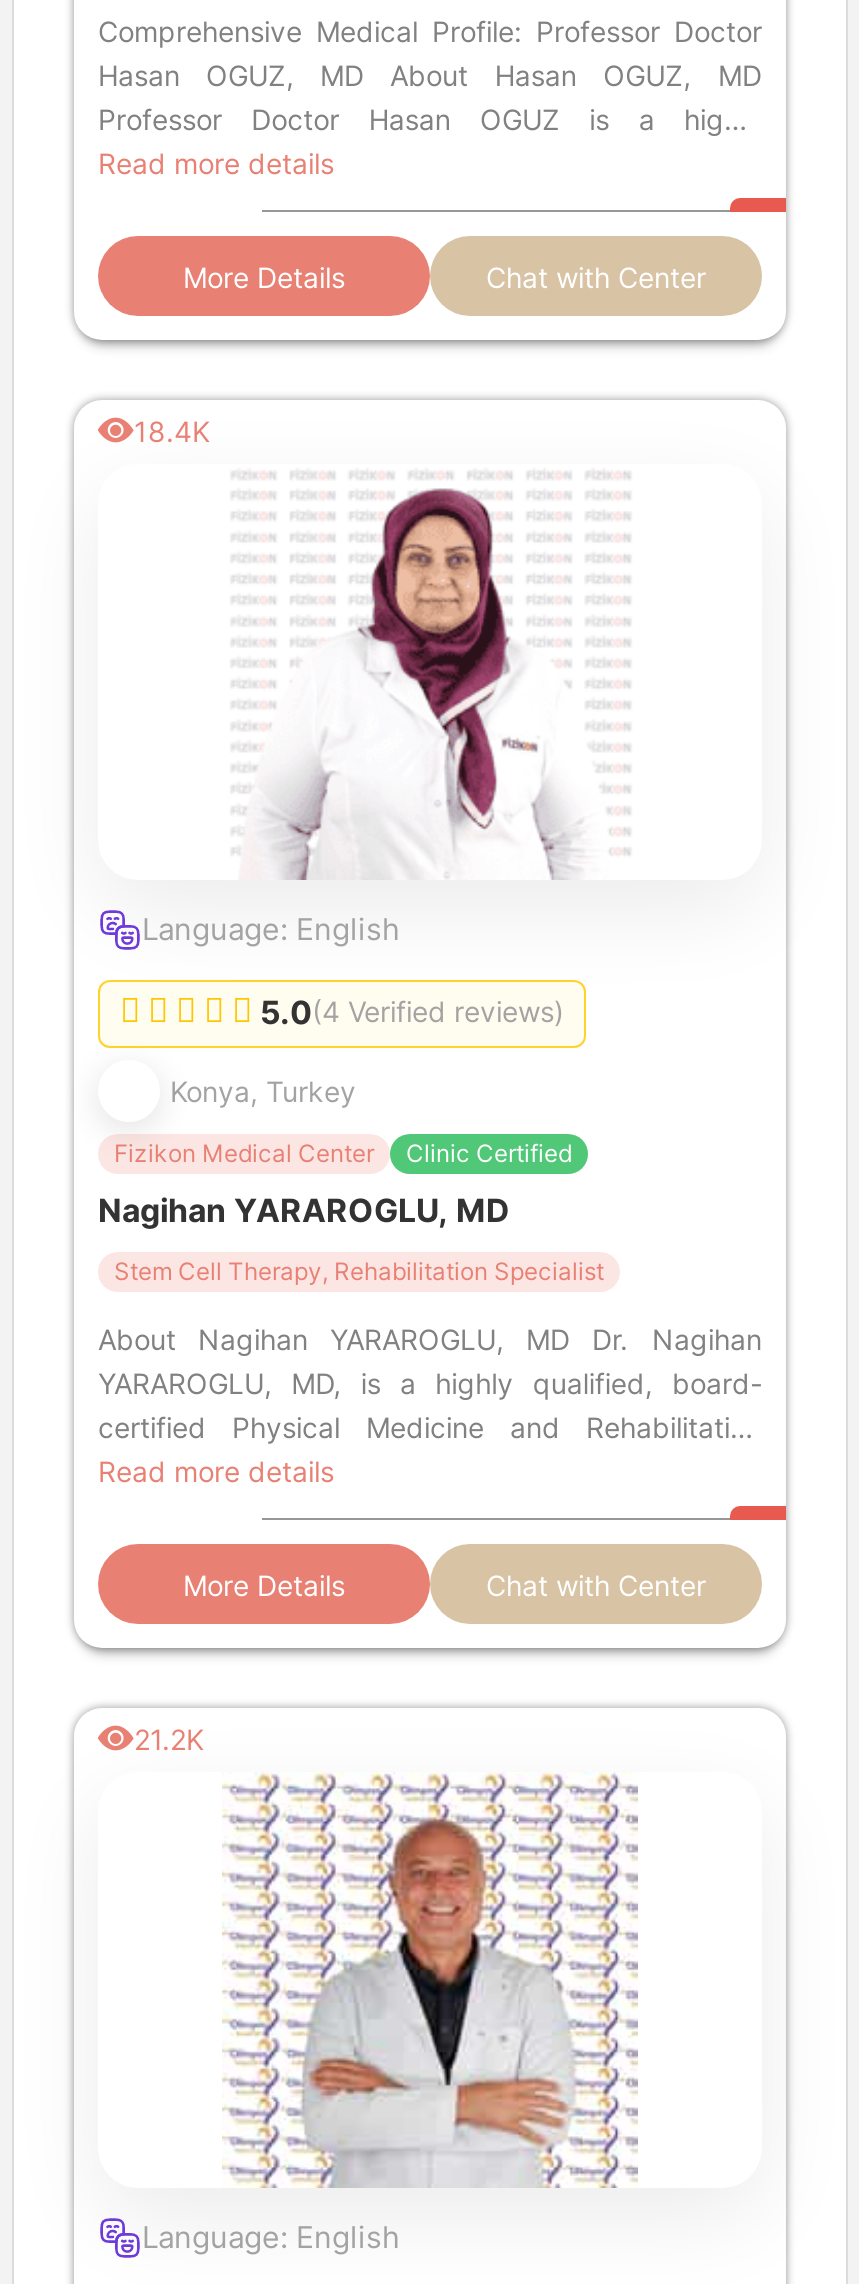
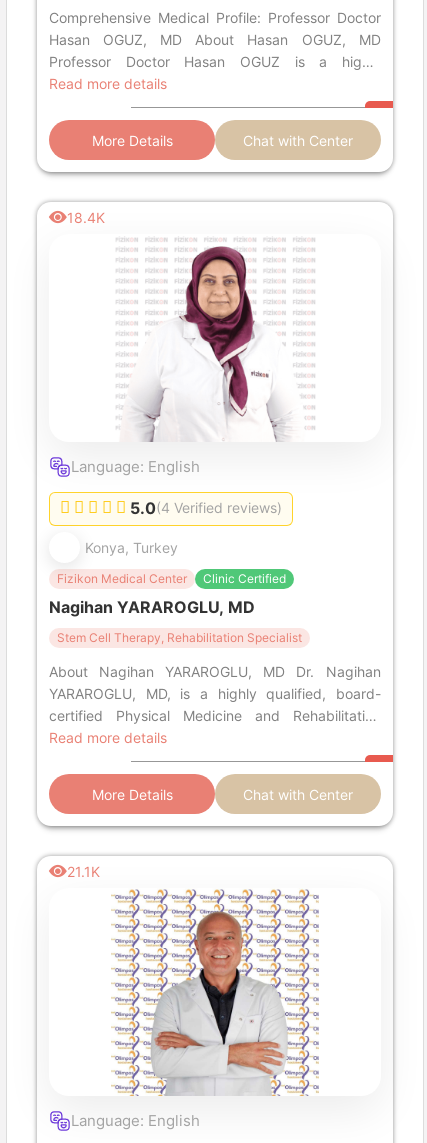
- 21.2K
+ 21.1K
